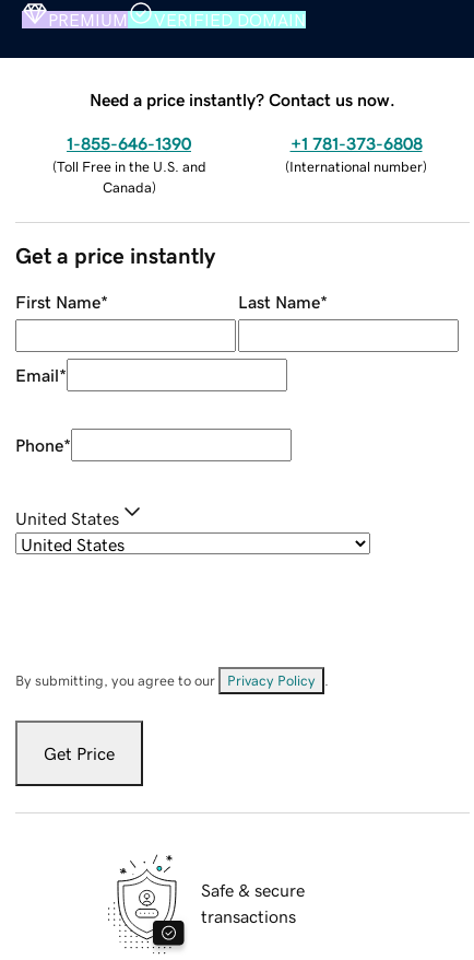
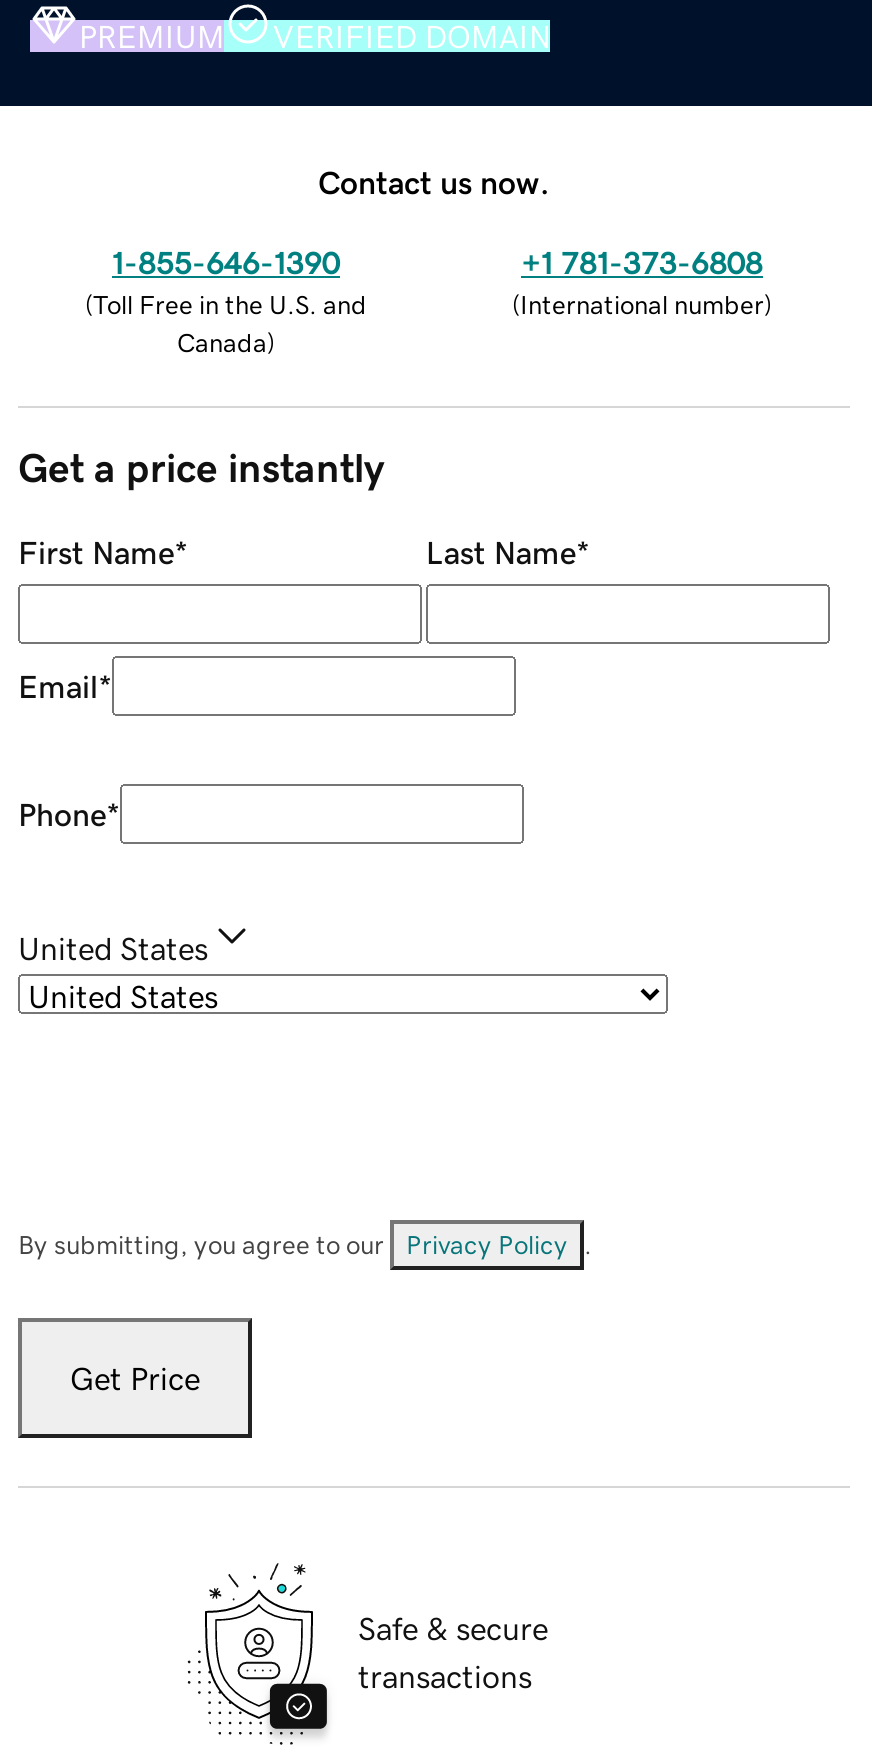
- Need a price instantly? Contact us now.
+ Contact us now.
